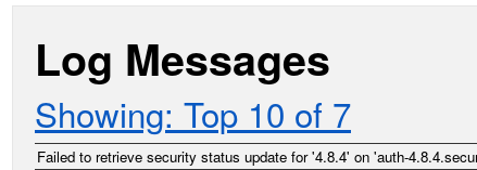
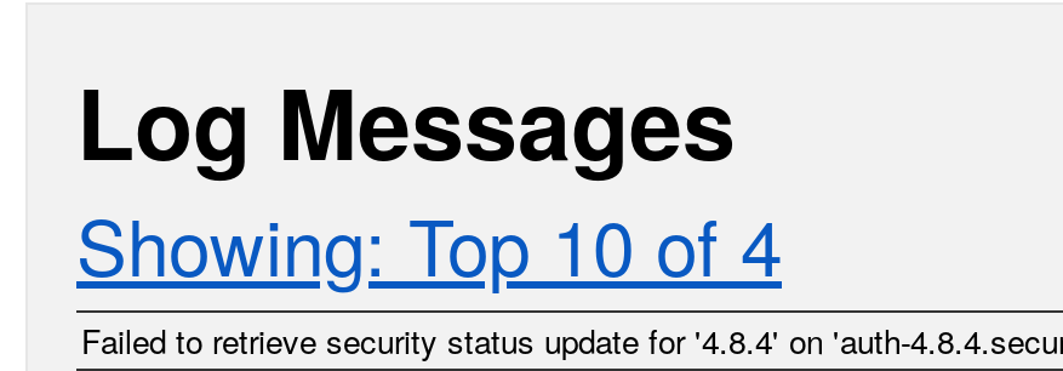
- Showing: Top 10 of 7
+ Showing: Top 10 of 4
